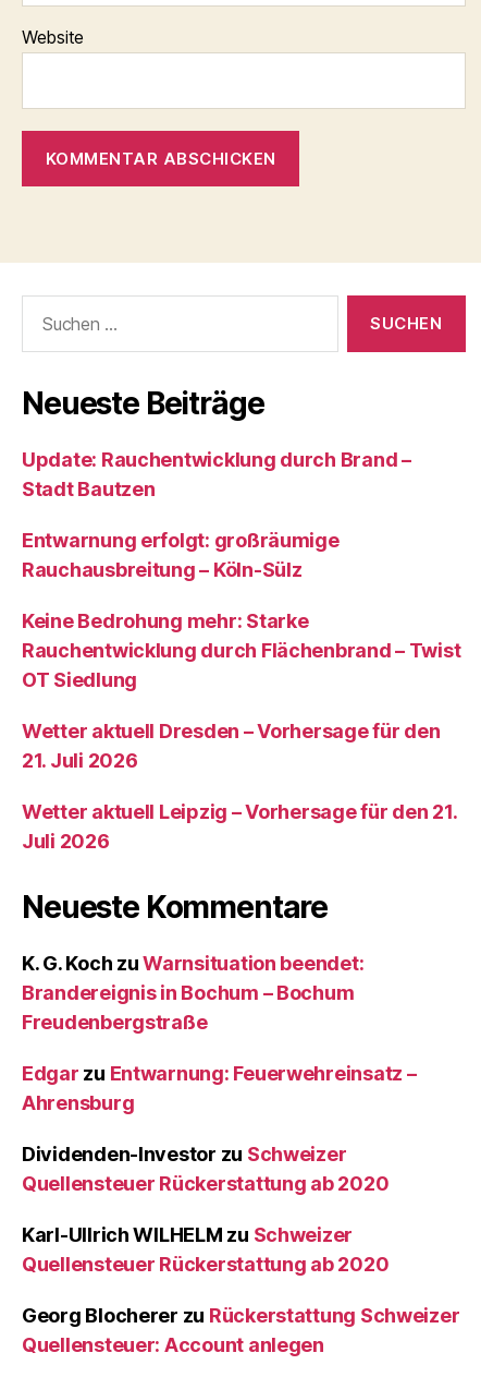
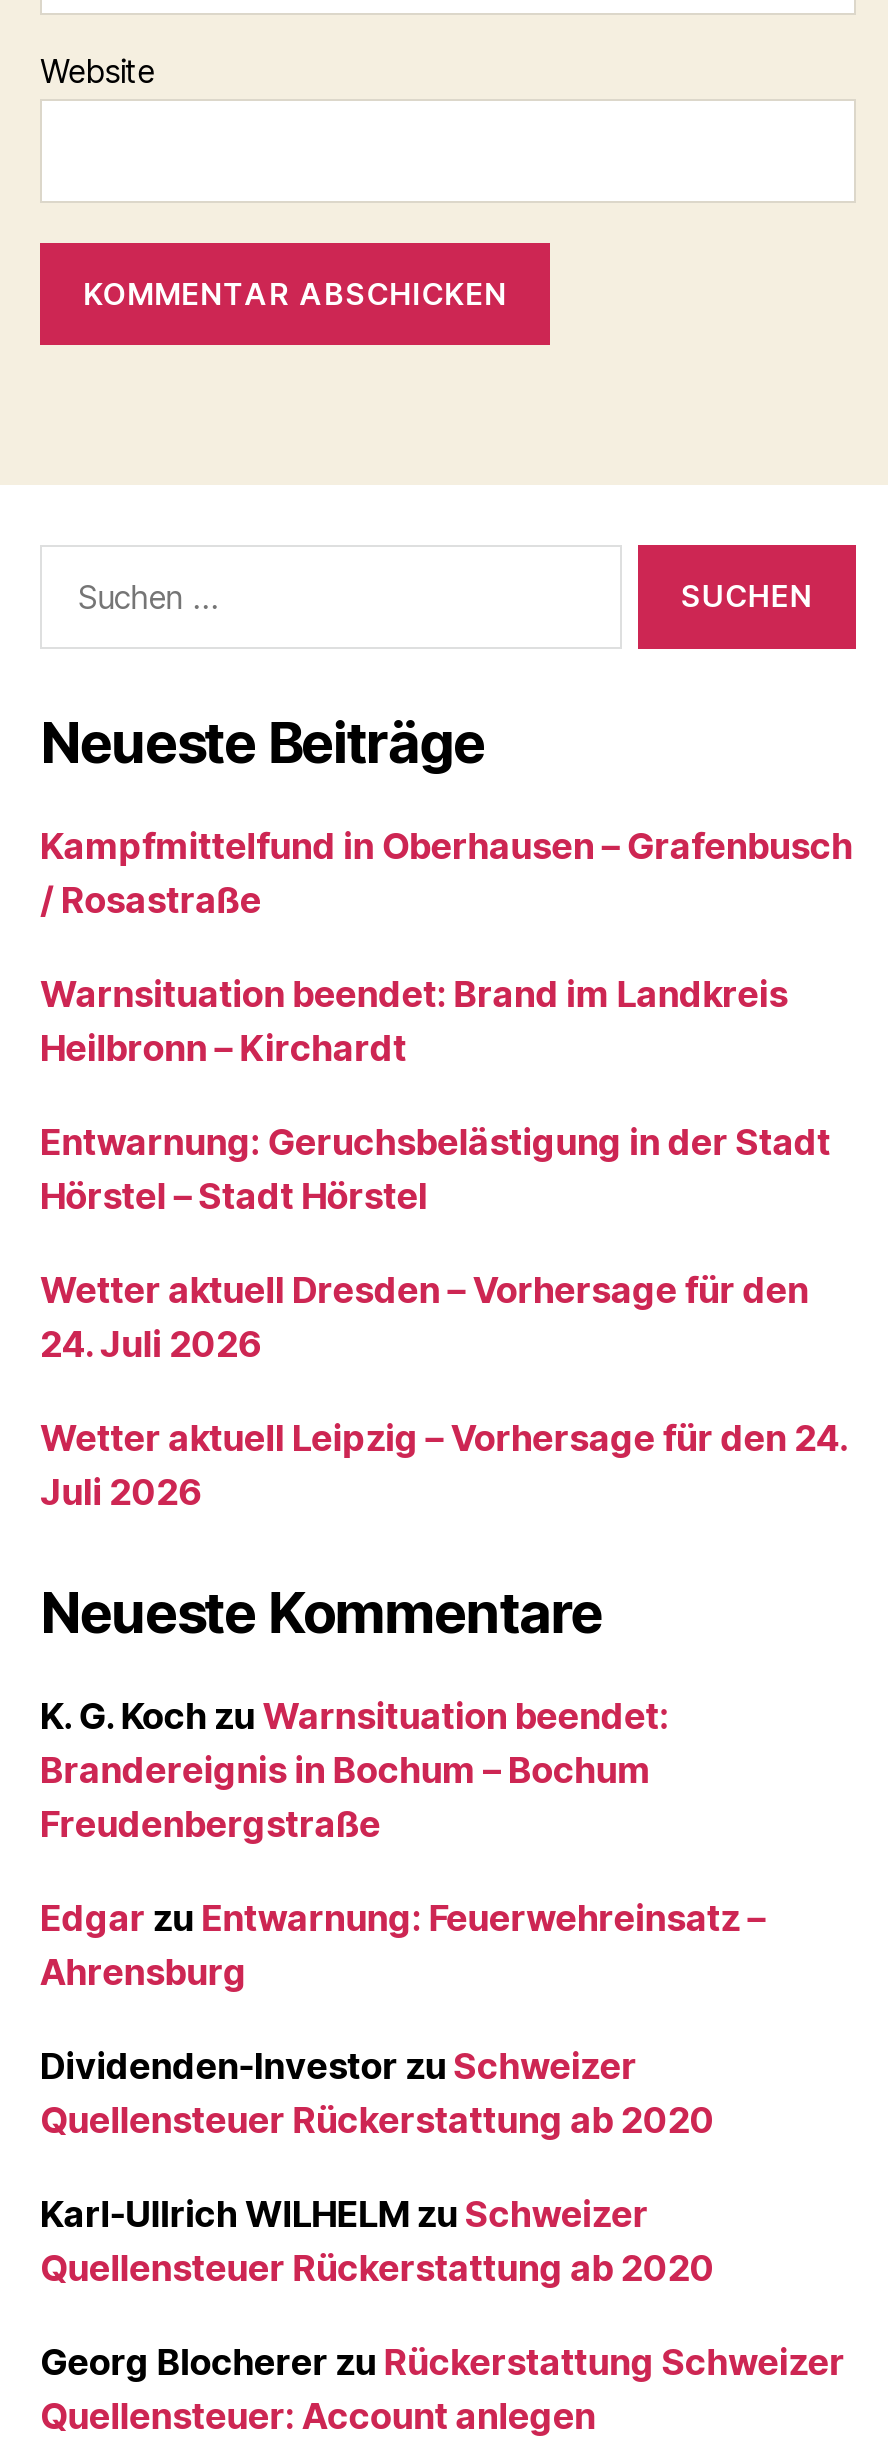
- Update: Rauchentwicklung durch Brand –
- Stadt Bautzen
+ Kampfmittelfund in Oberhausen – Grafenbusch
+ / Rosastraße

- Entwarnung erfolgt: großräumige
- Rauchausbreitung – Köln-Sülz
+ Warnsituation beendet: Brand im Landkreis
+ Heilbronn – Kirchardt

- Keine Bedrohung mehr: Starke
- Rauchentwicklung durch Flächenbrand – Twist
- OT Siedlung
+ Entwarnung: Geruchsbelästigung in der Stadt
+ Hörstel – Stadt Hörstel

- 21. Juli 2026
+ 24. Juli 2026

- Wetter aktuell Leipzig – Vorhersage für den 21.
+ Wetter aktuell Leipzig – Vorhersage für den 24.
